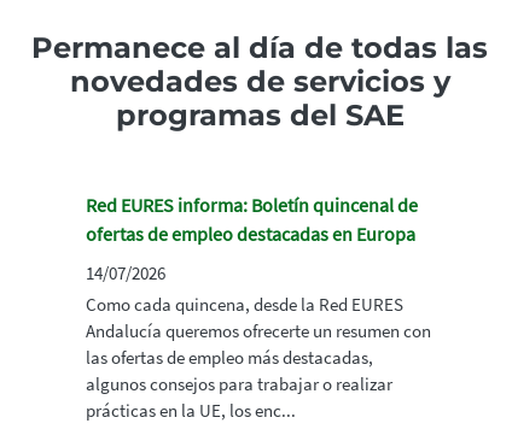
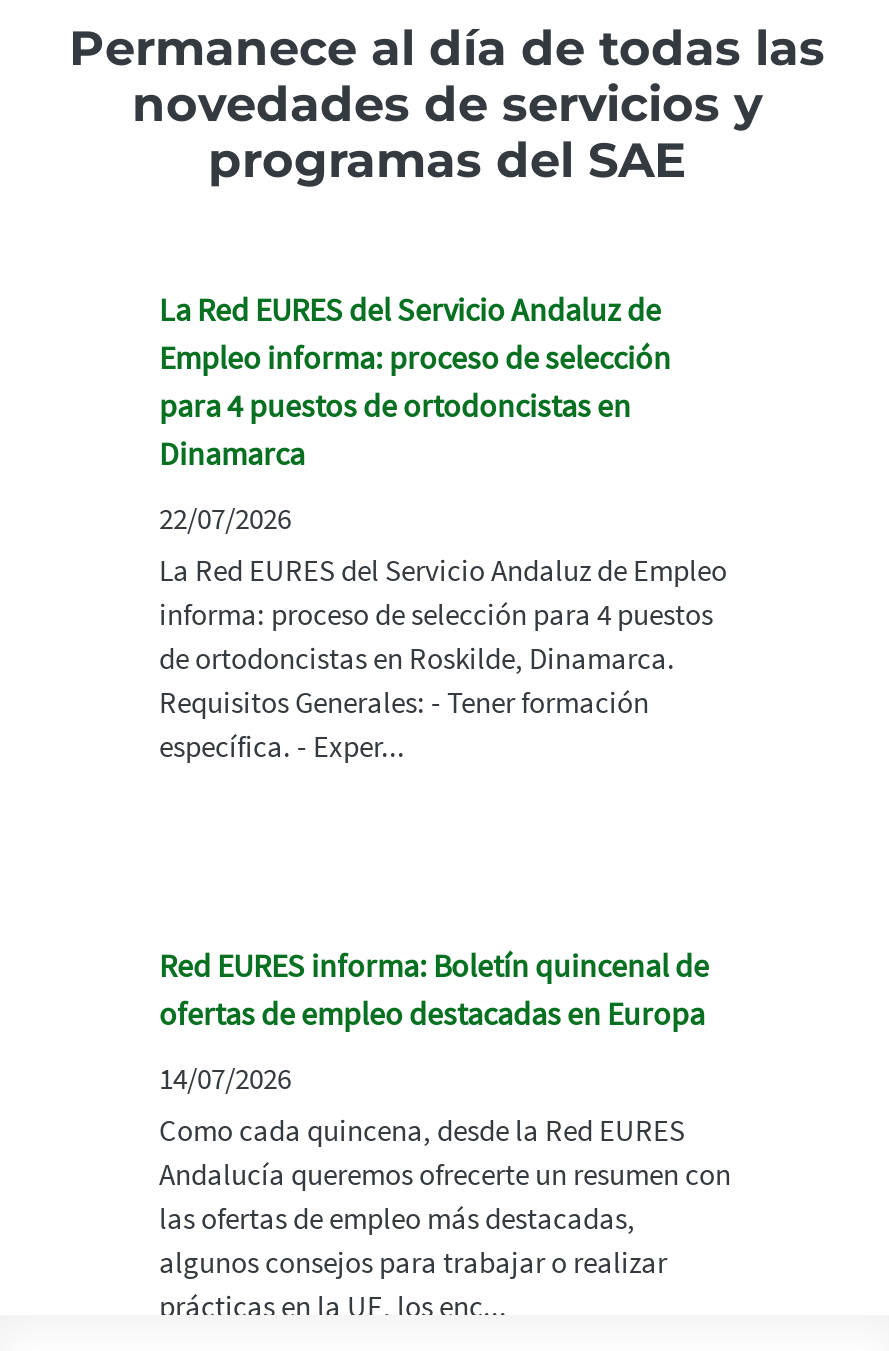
+ La Red EURES del Servicio Andaluz de
+ Empleo informa: proceso de selección
+ para 4 puestos de ortodoncistas en
+ Dinamarca
+ 22/07/2026
+ La Red EURES del Servicio Andaluz de Empleo
+ informa: proceso de selección para 4 puestos
+ de ortodoncistas en Roskilde, Dinamarca.
+ Requisitos Generales: - Tener formación
+ específica. - Exper...
